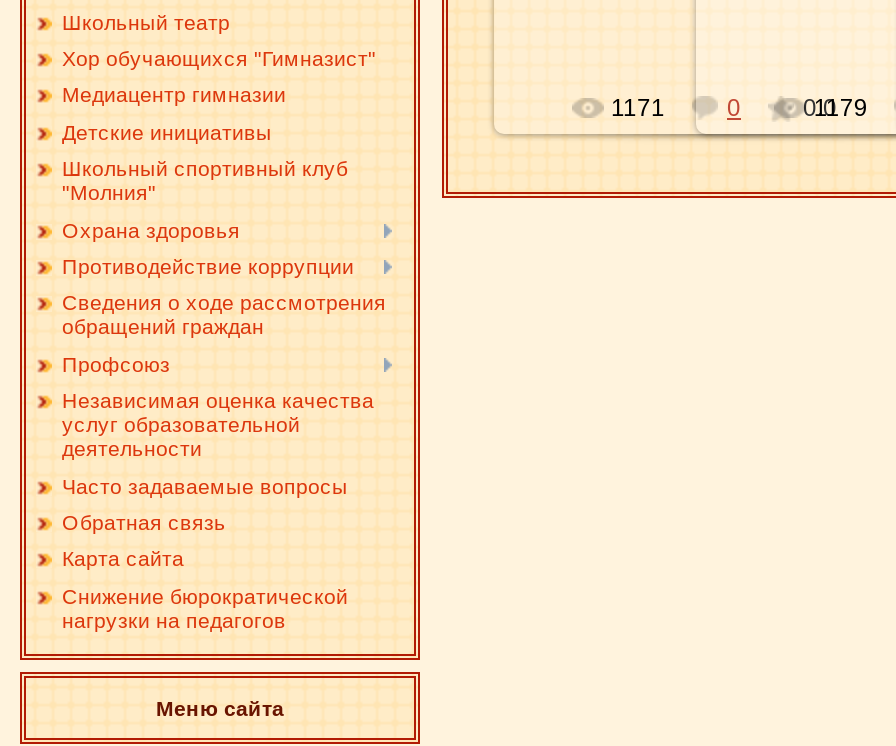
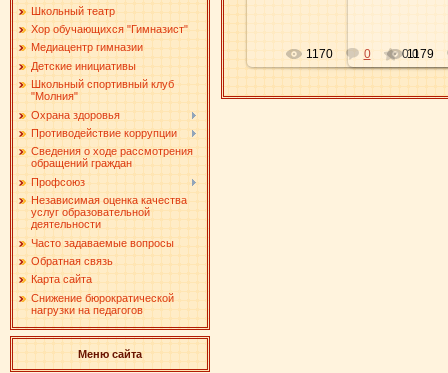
- 1171
+ 1170
